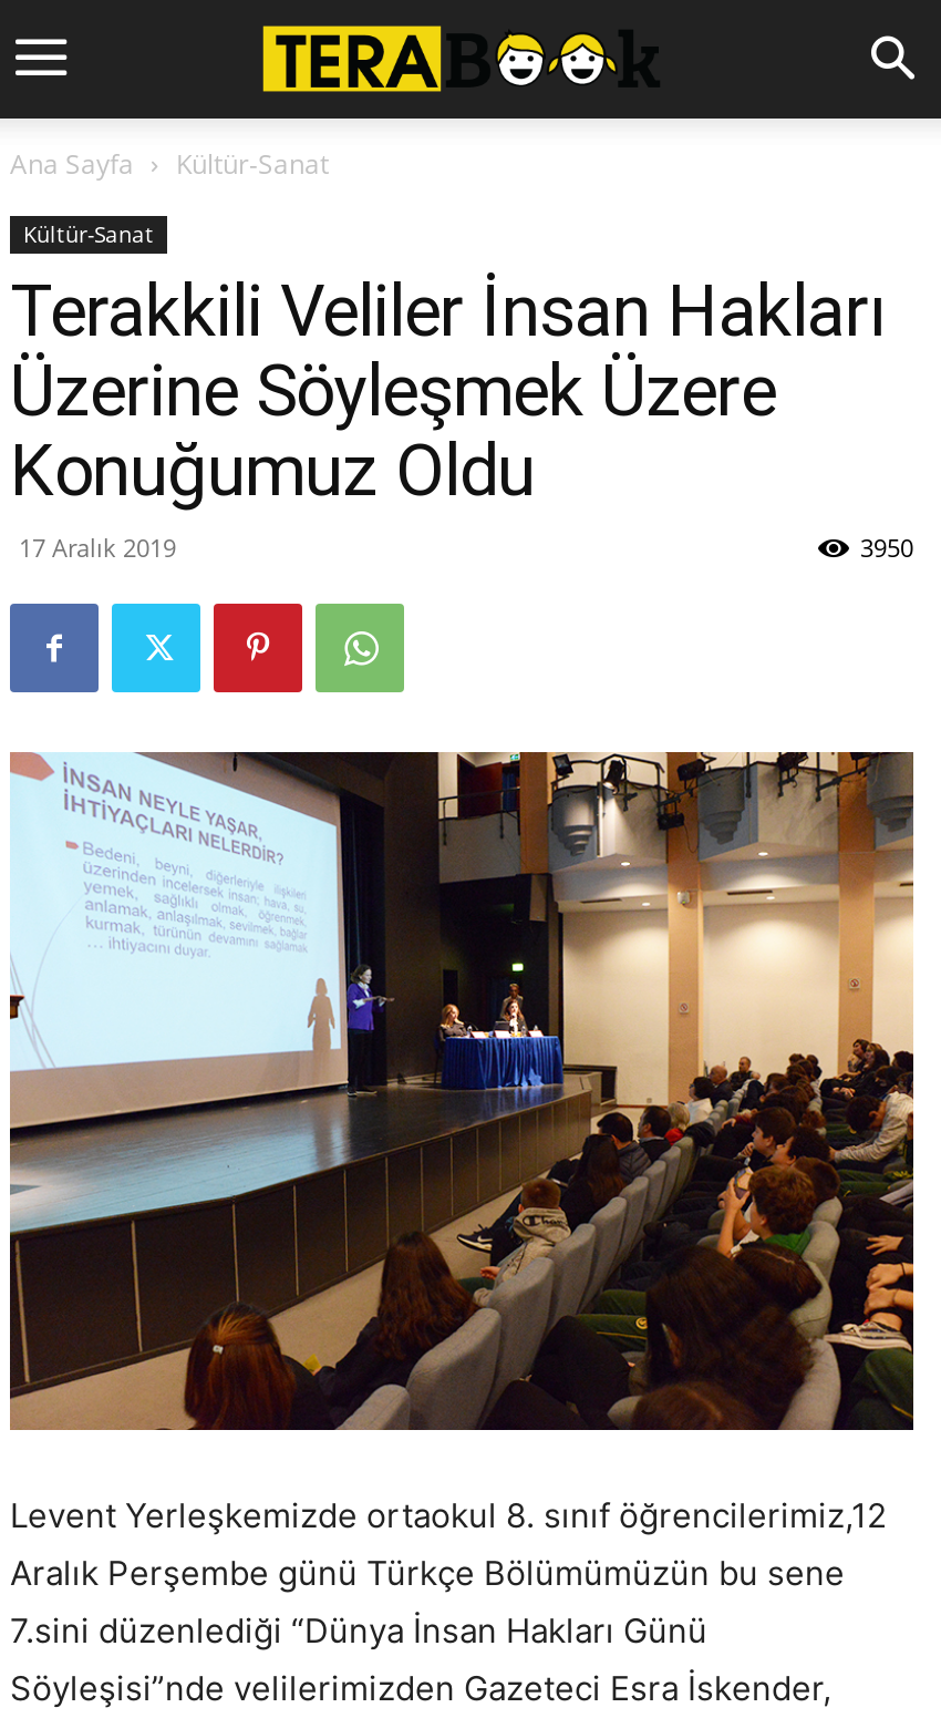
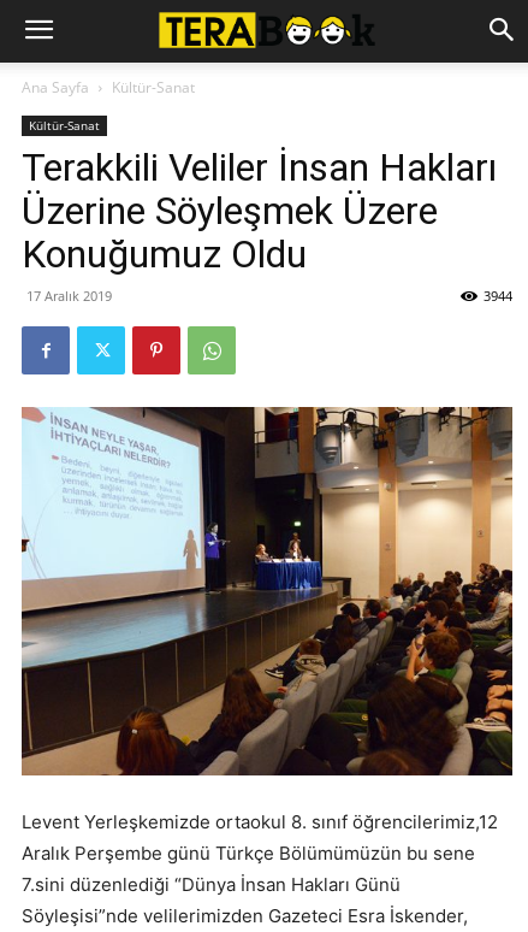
- 3950
+ 3944
